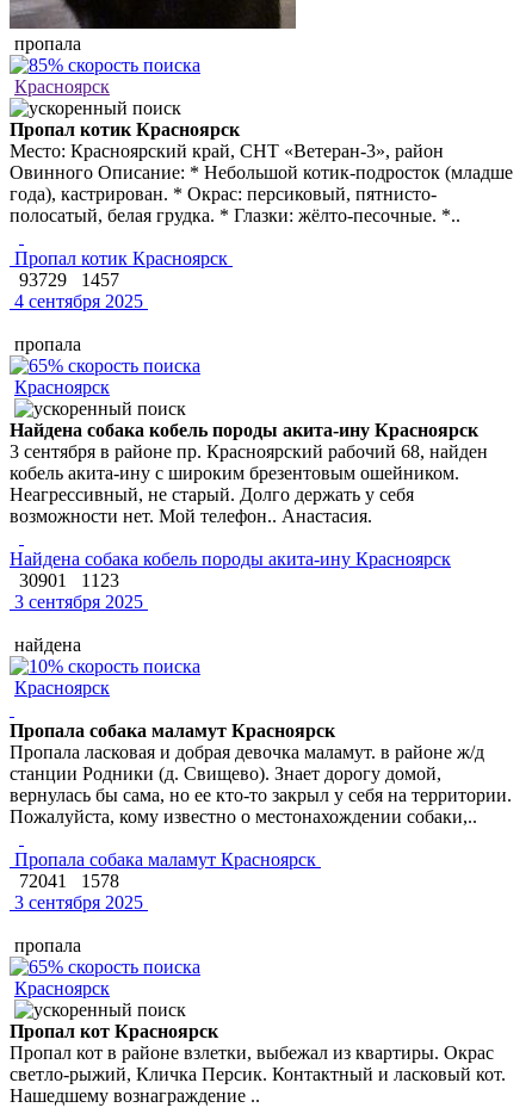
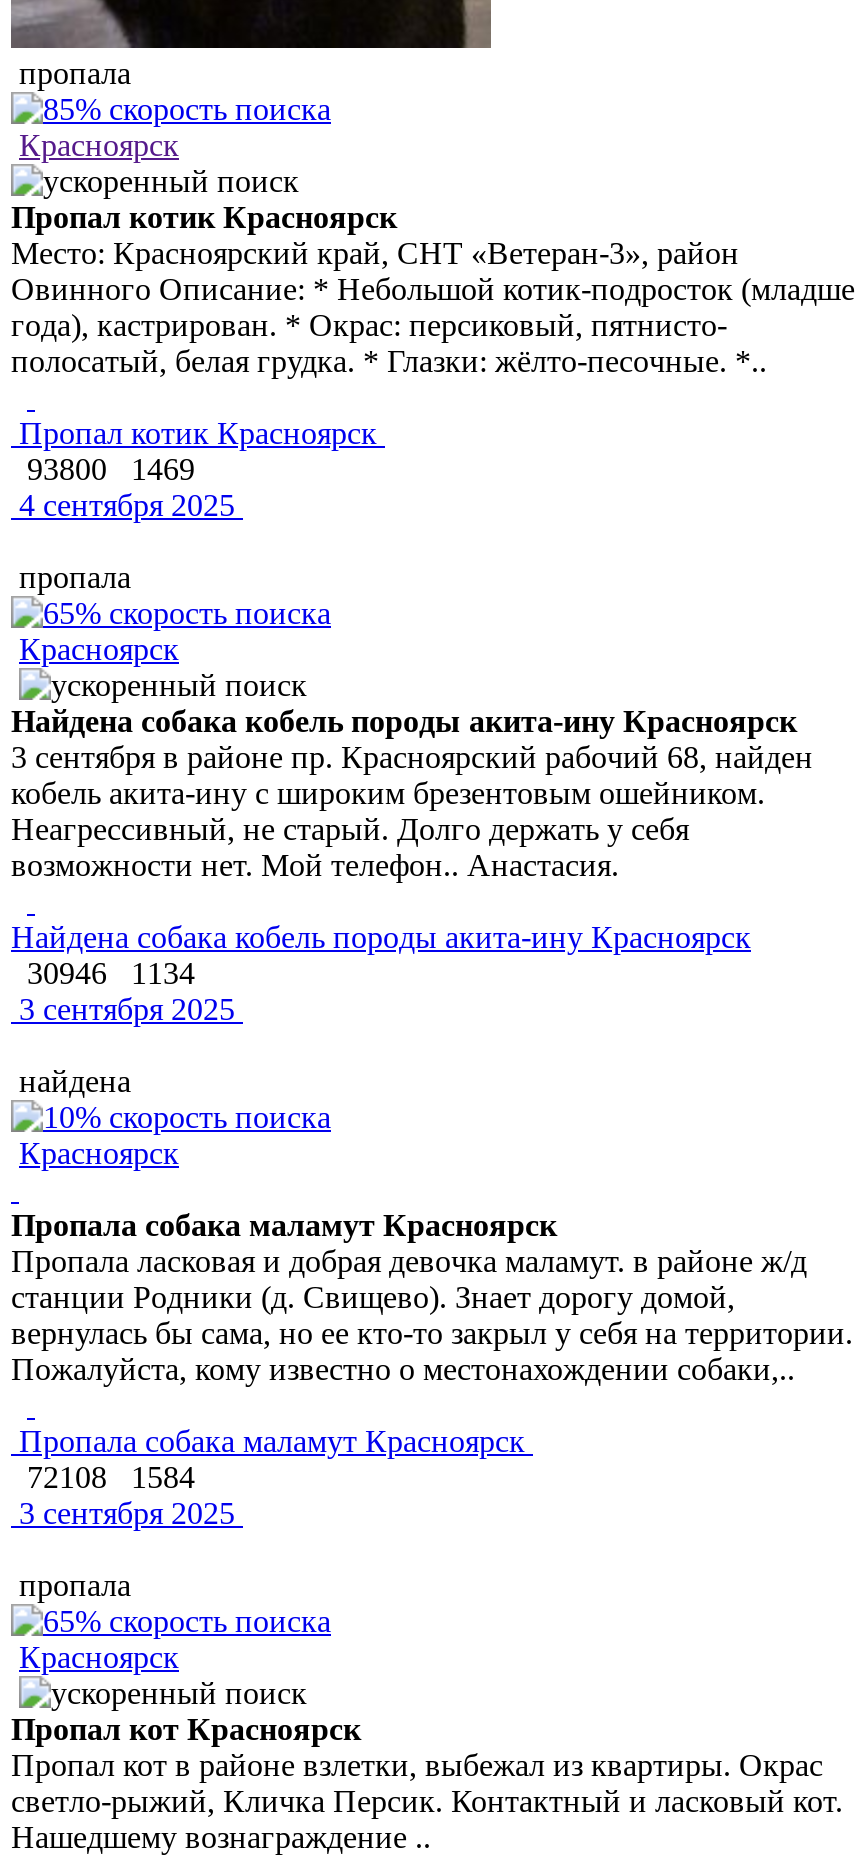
- 93729 1457
+ 93800 1469

- 30901 1123
+ 30946 1134

- 72041 1578
+ 72108 1584
